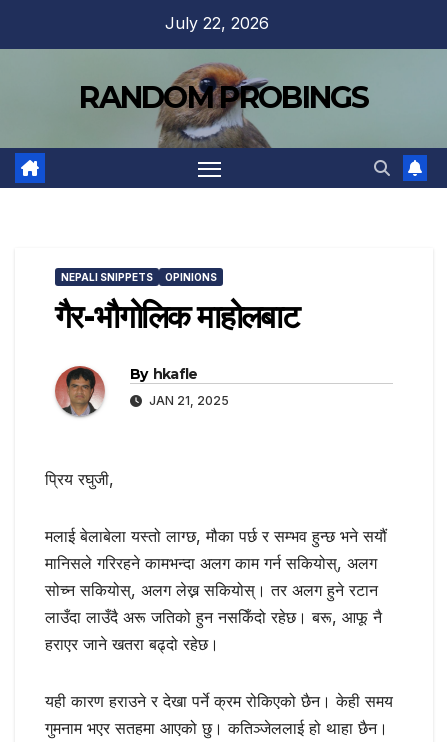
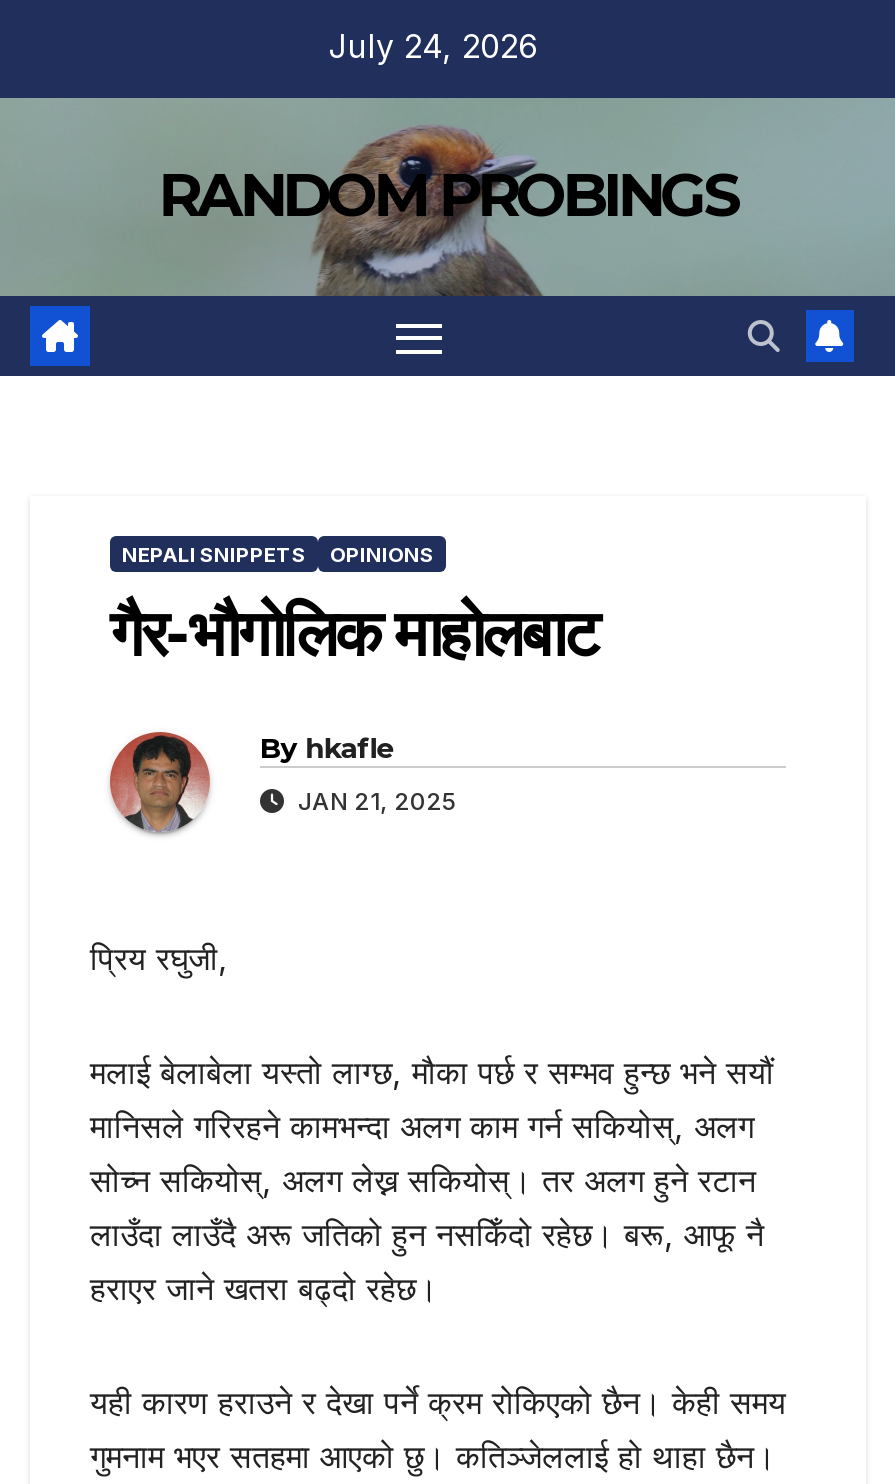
- July 22, 2026
+ July 24, 2026
